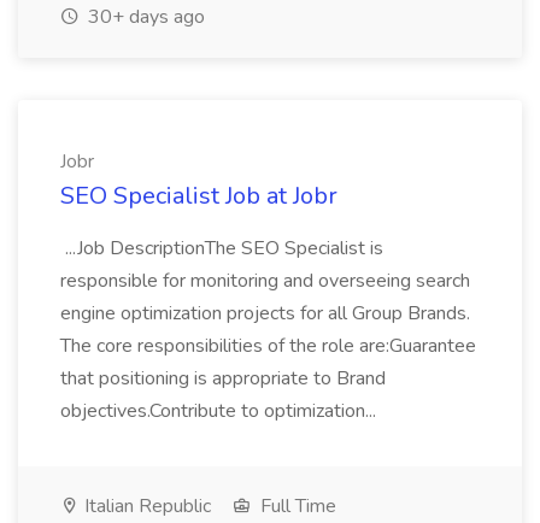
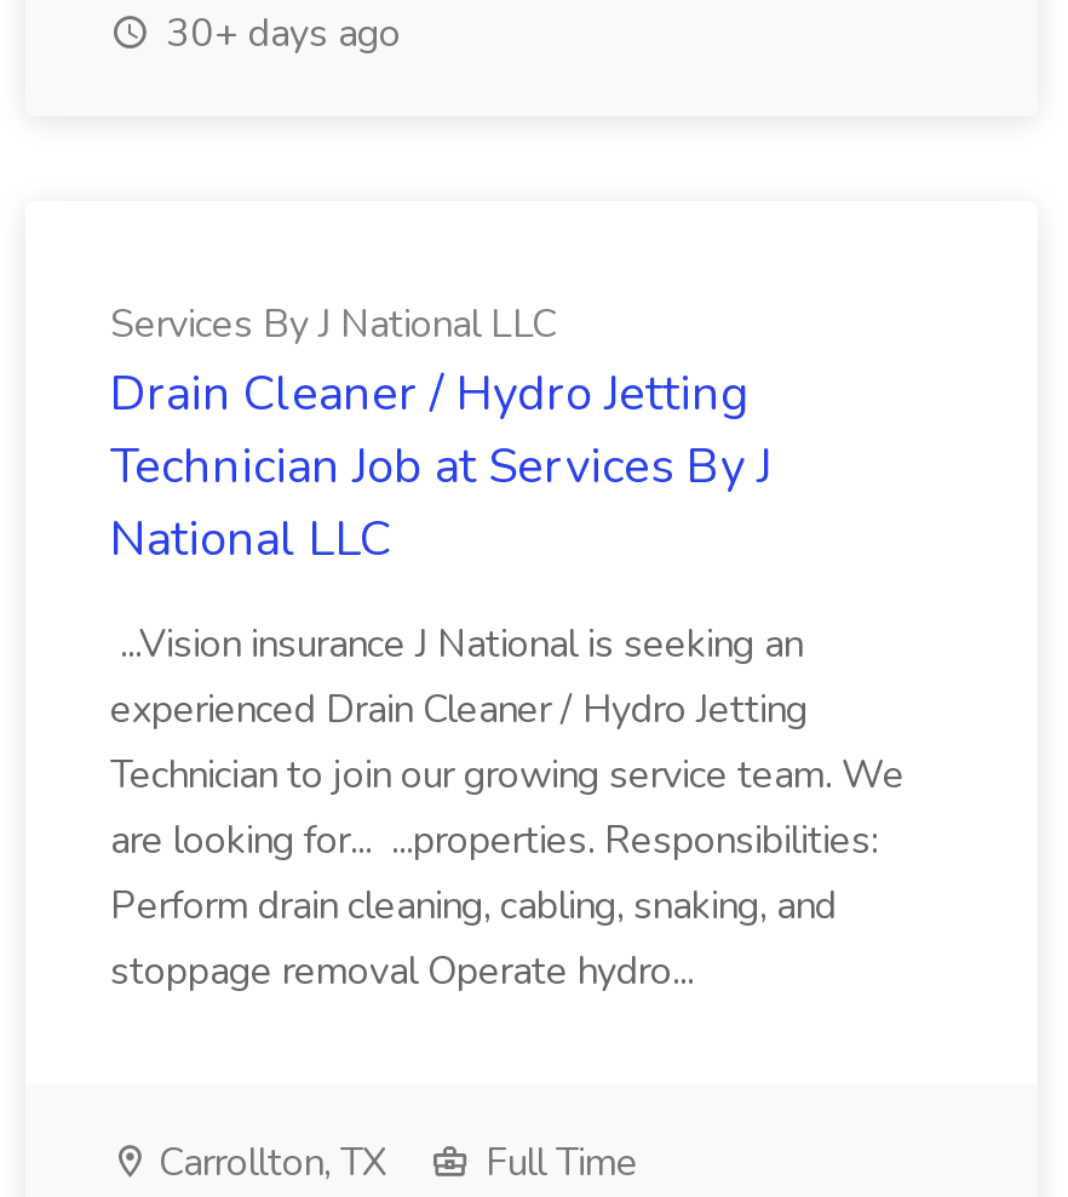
- Jobr
- SEO Specialist Job at Jobr
+ Services By J National LLC
+ Drain Cleaner / Hydro Jetting
+ Technician Job at Services By J
+ National LLC

- ...Job DescriptionThe SEO Specialist is
- responsible for monitoring and overseeing search
- engine optimization projects for all Group Brands.
- The core responsibilities of the role are:Guarantee
- that positioning is appropriate to Brand
- objectives.Contribute to optimization...
+ ...Vision insurance J National is seeking an
+ experienced Drain Cleaner / Hydro Jetting
+ Technician to join our growing service team. We
+ are looking for... ...properties. Responsibilities:
+ Perform drain cleaning, cabling, snaking, and
+ stoppage removal Operate hydro...

- Italian Republic
+ Carrollton, TX
